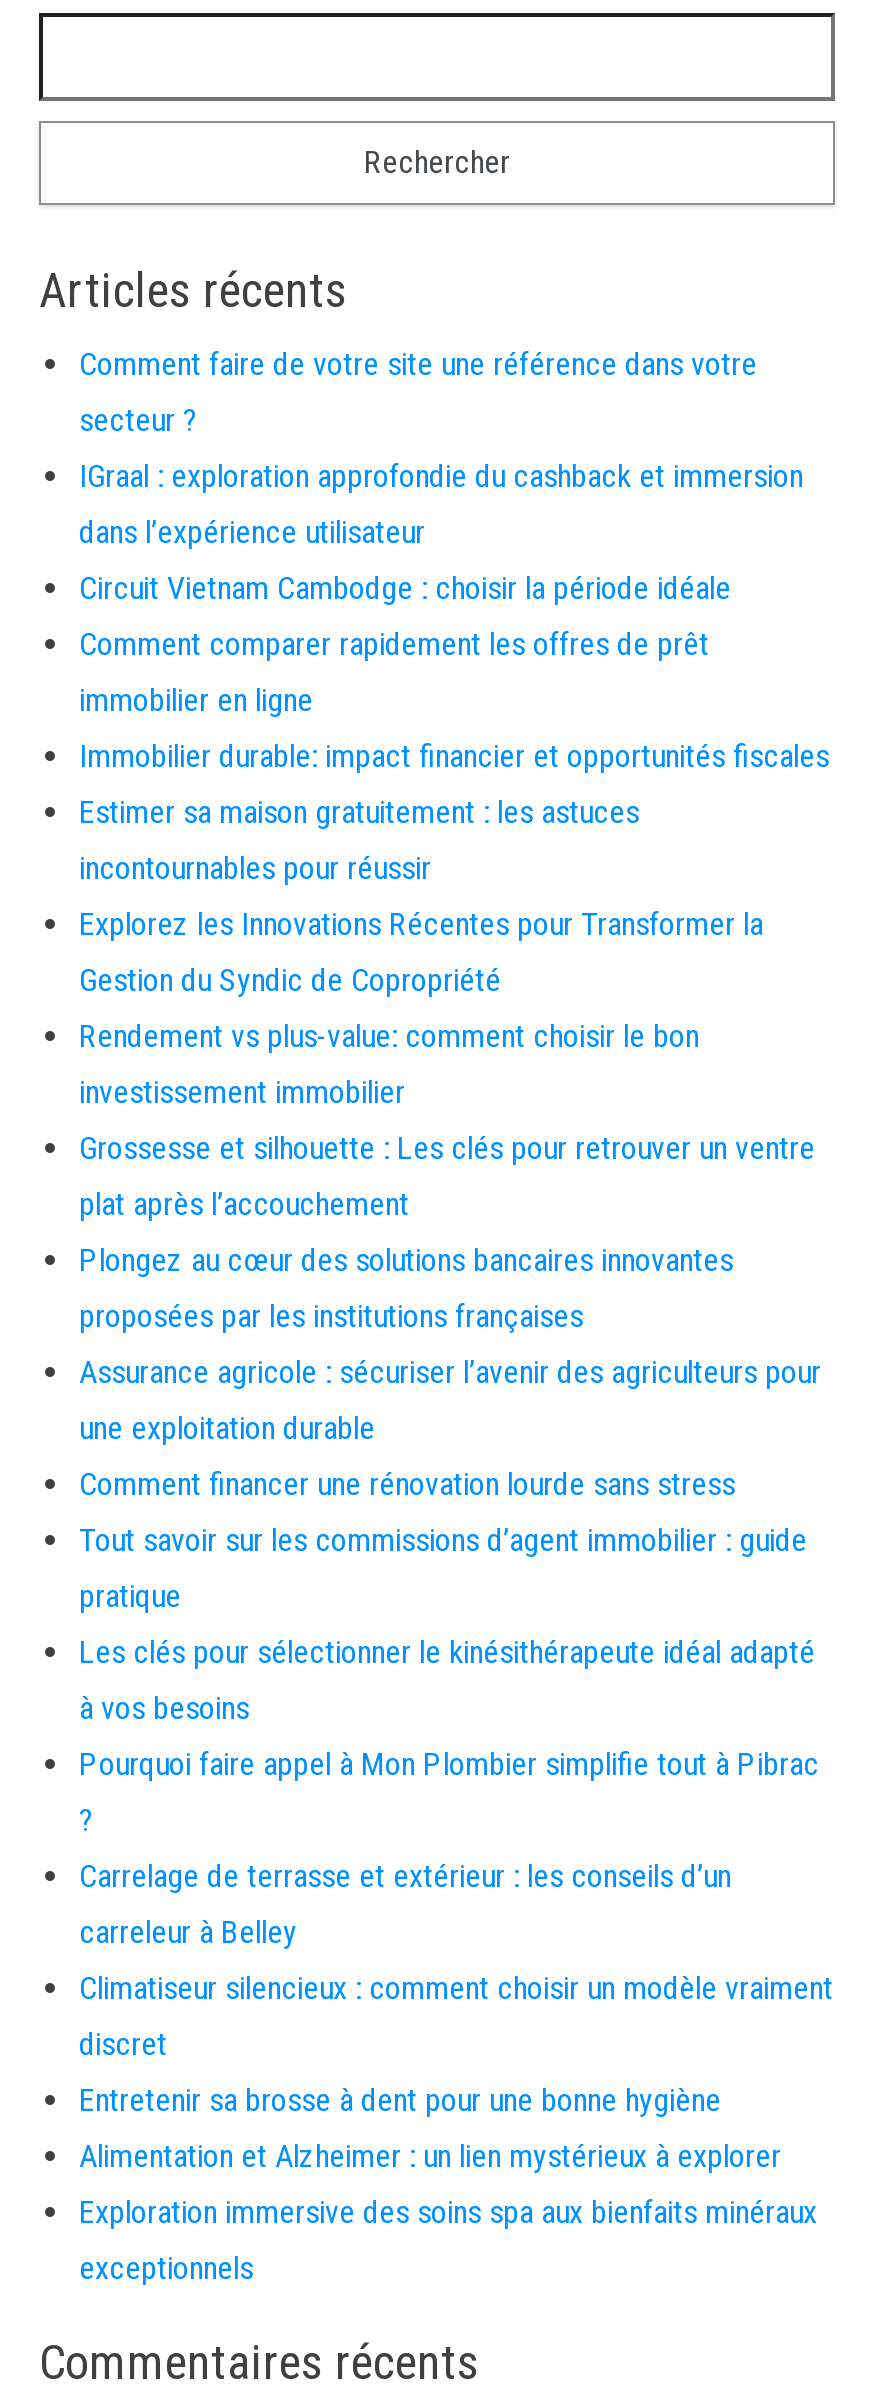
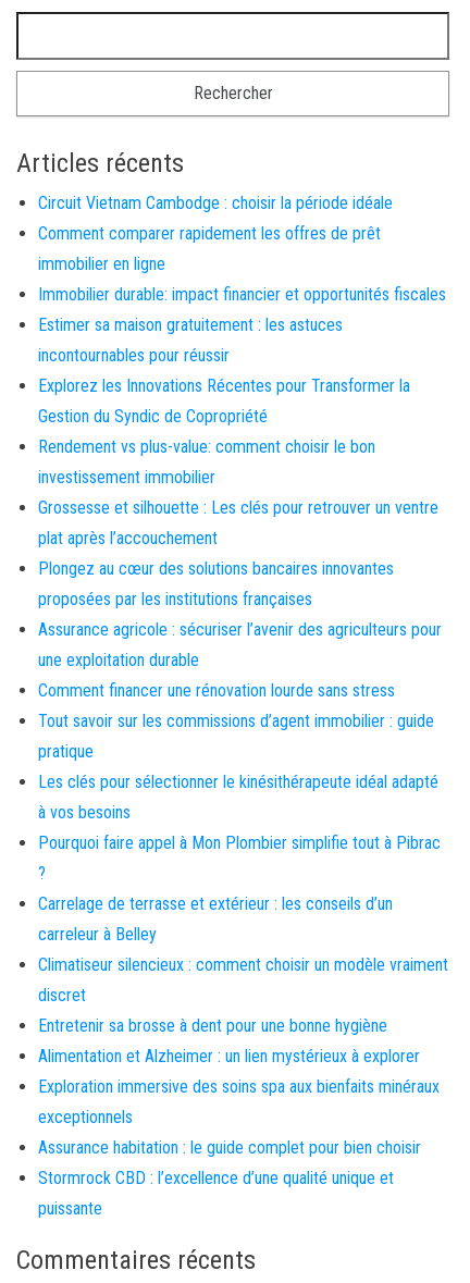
- Comment faire de votre site une référence dans votre
- secteur ?
- IGraal : exploration approfondie du cashback et immersion
- dans l’expérience utilisateur

moved up: Circuit Vietnam Cambodge : choisir la période idéale | Comment comparer rapidement les offres de prêt | immobilier en ligne | ... | Exploration immersive des soins spa aux bienfaits minéraux | exceptionnels

+ Assurance habitation : le guide complet pour bien choisir
+ Stormrock CBD : l’excellence d’une qualité unique et
+ puissante
